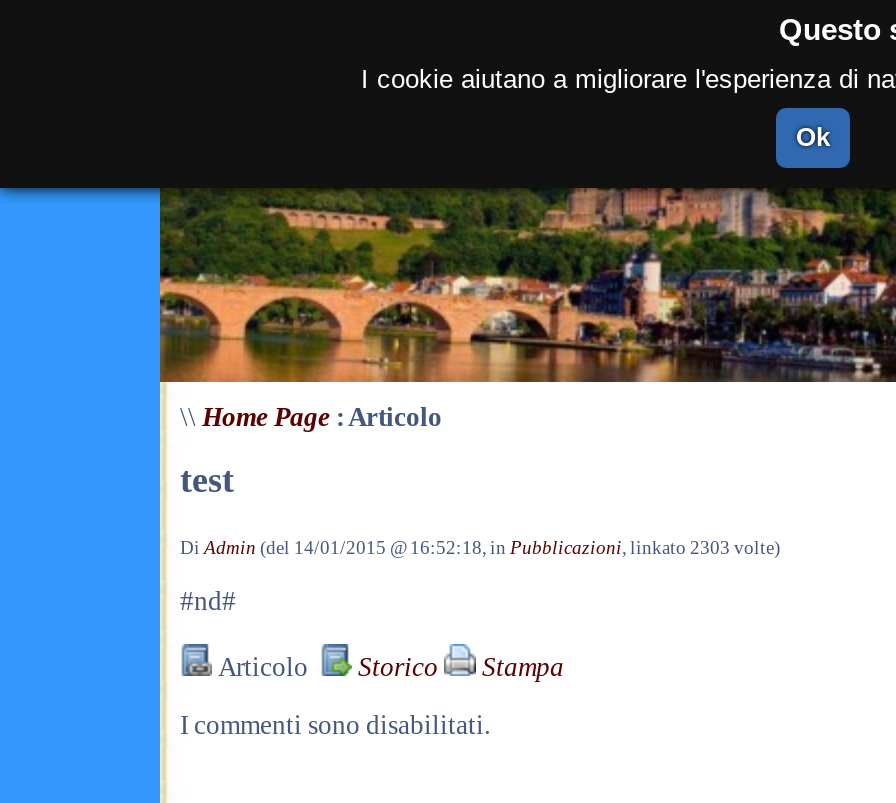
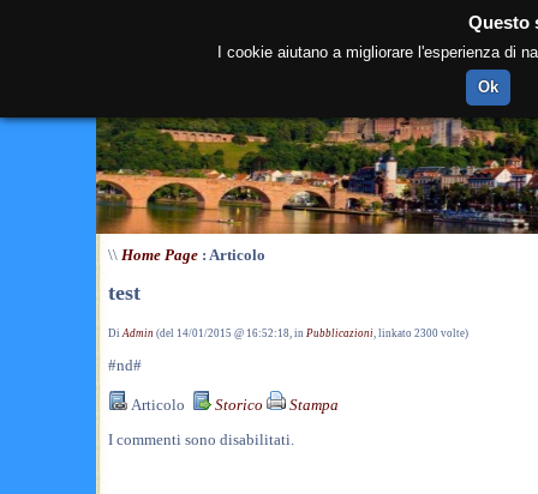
- Di Admin (del 14/01/2015 @ 16:52:18, in Pubblicazioni, linkato 2303 volte)
+ Di Admin (del 14/01/2015 @ 16:52:18, in Pubblicazioni, linkato 2300 volte)
